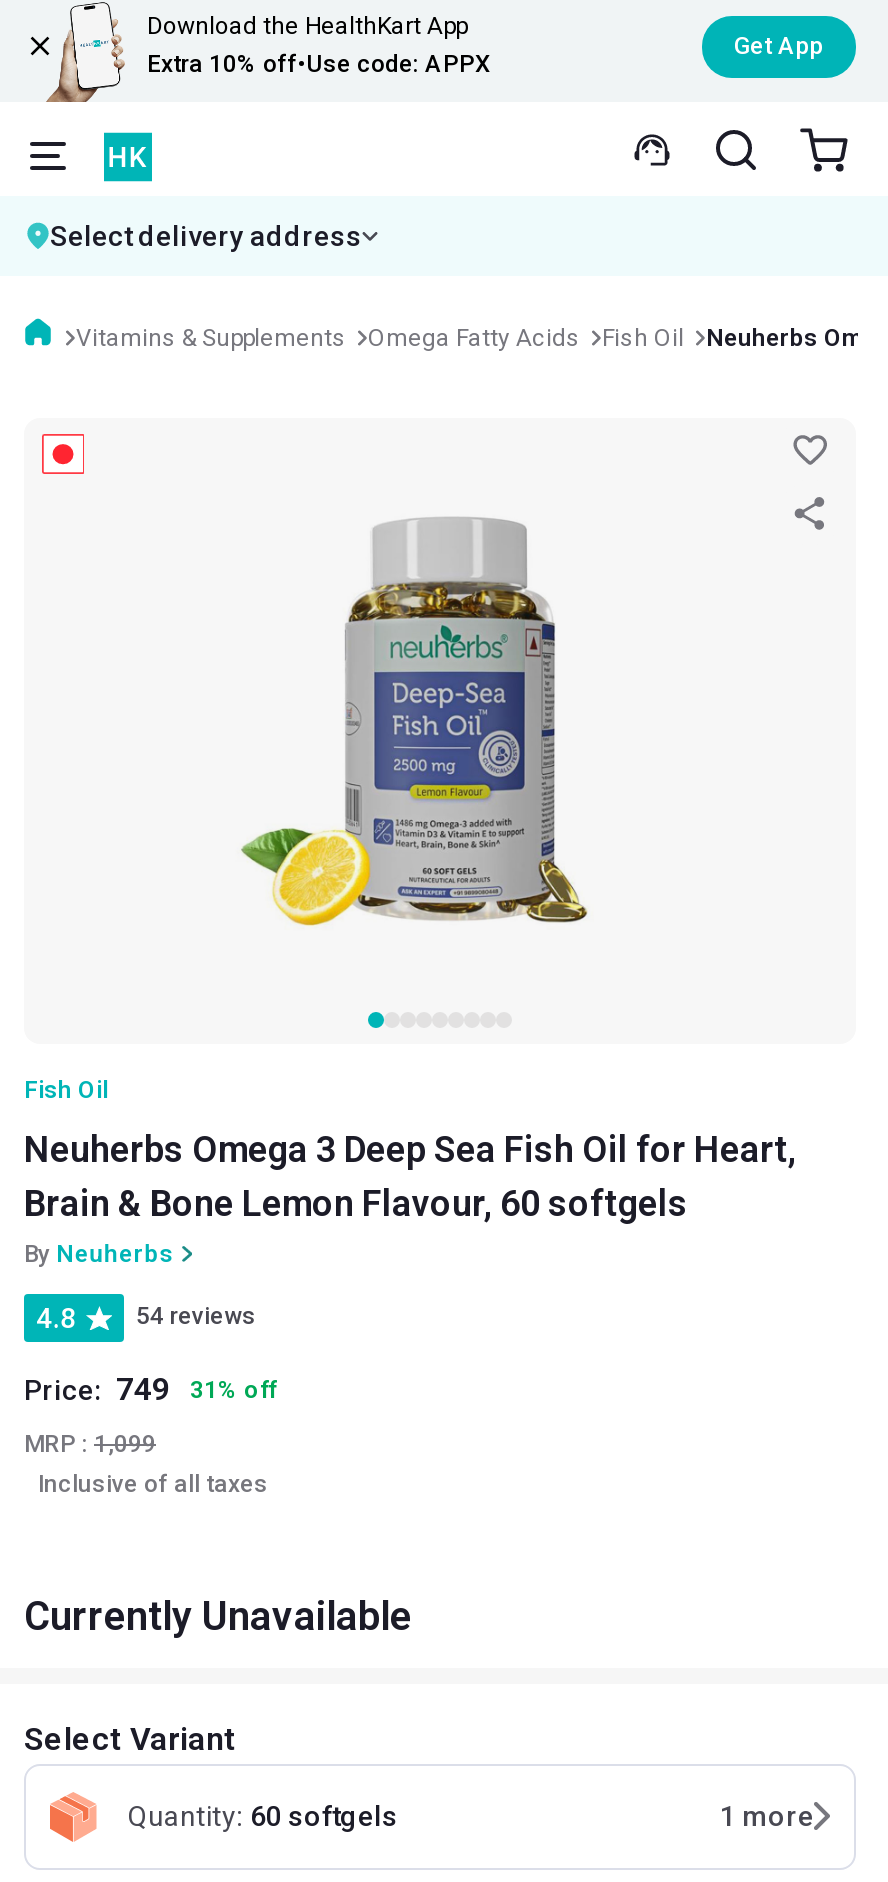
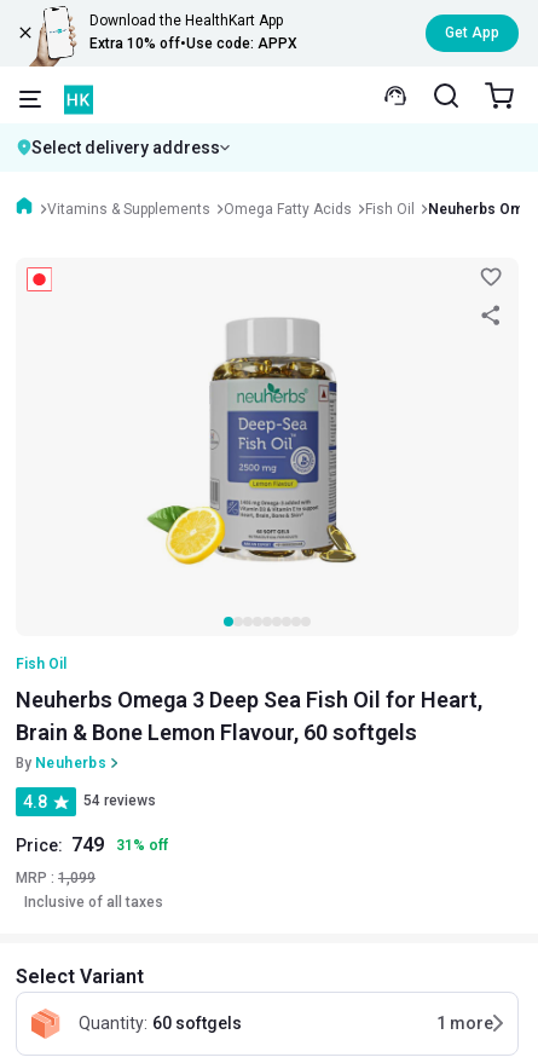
- Currently Unavailable
